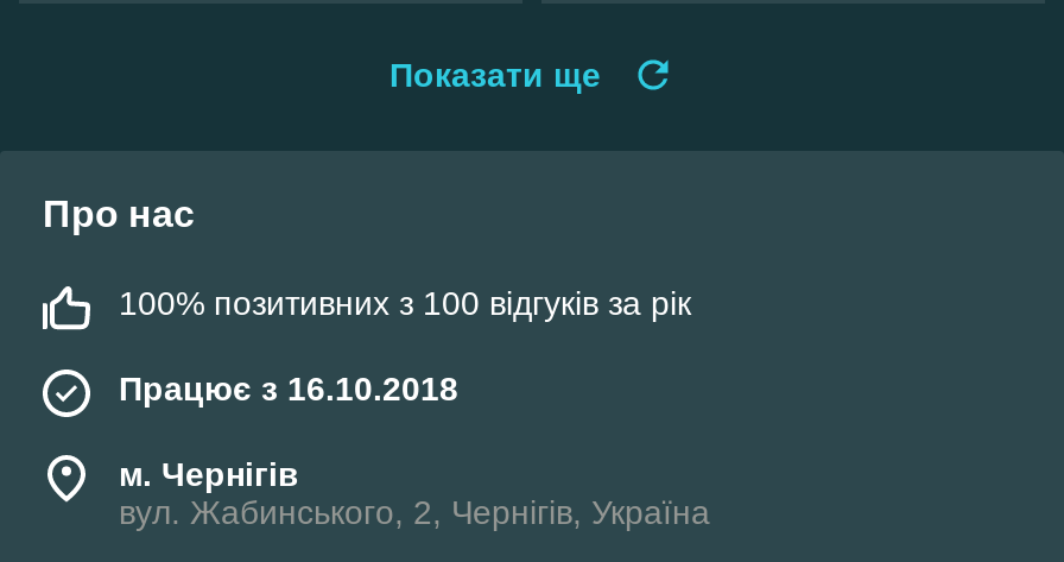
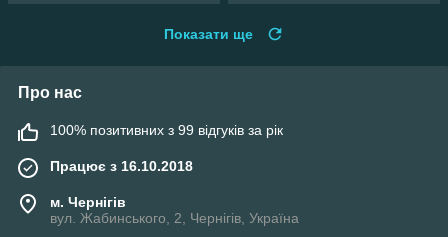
- 100% позитивних з 100 відгуків за рік
+ 100% позитивних з 99 відгуків за рік
